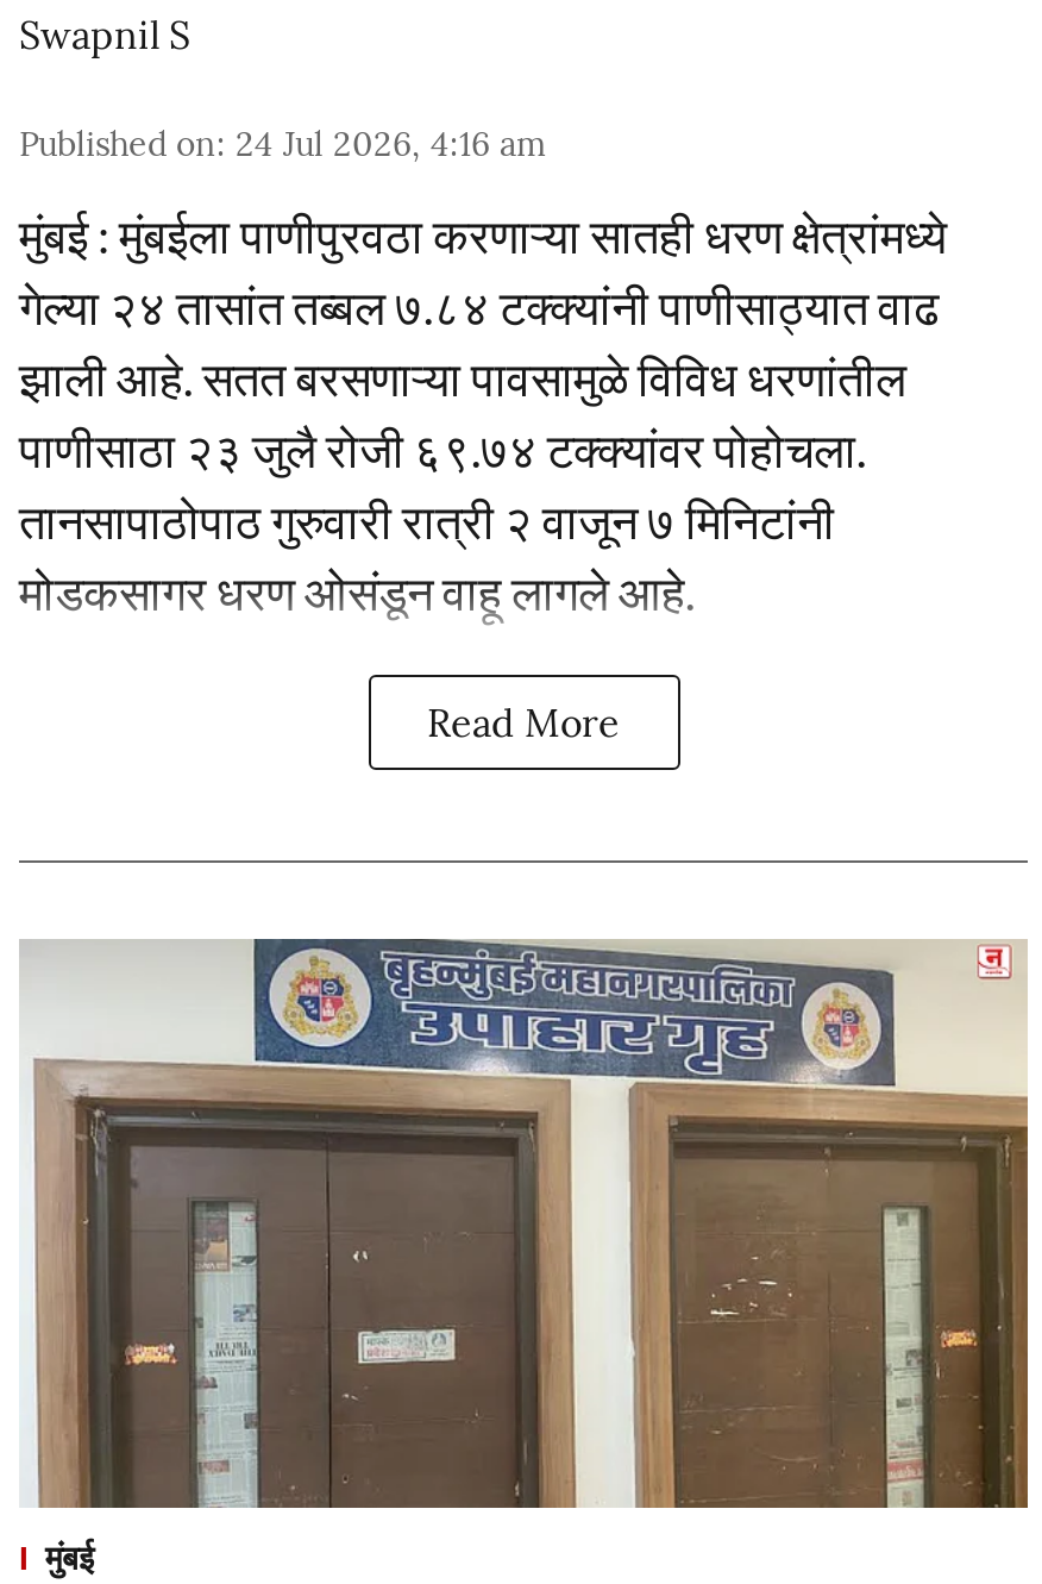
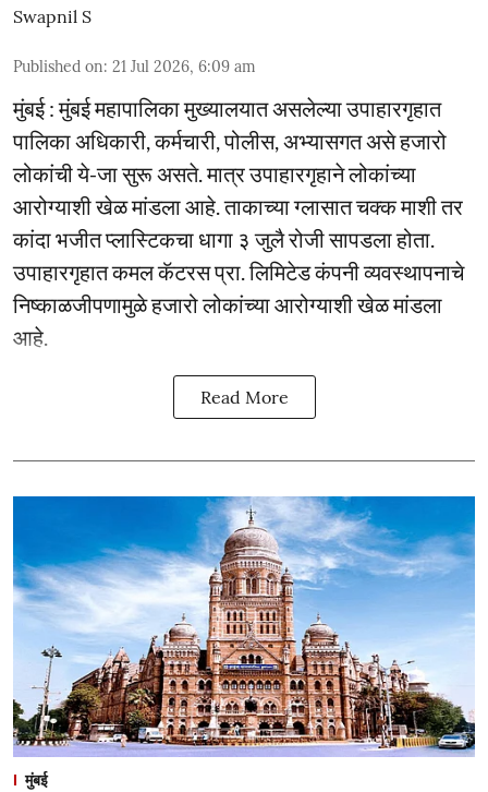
- Published on: 24 Jul 2026, 4:16 am
+ Published on: 21 Jul 2026, 6:09 am

- मुंबई : मुंबईला पाणीपुरवठा करणाऱ्या सातही धरण क्षेत्रांमध्ये
- गेल्या २४ तासांत तब्बल ७.८४ टक्क्यांनी पाणीसाठ्यात वाढ
- झाली आहे. सतत बरसणाऱ्या पावसामुळे विविध धरणांतील
- पाणीसाठा २३ जुलै रोजी ६९.७४ टक्क्यांवर पोहोचला.
- तानसापाठोपाठ गुरुवारी रात्री २ वाजून ७ मिनिटांनी
- मोडकसागर धरण ओसंडून वाहू लागले आहे.
+ मुंबई : मुंबई महापालिका मुख्यालयात असलेल्या उपाहारगृहात
+ पालिका अधिकारी, कर्मचारी, पोलीस, अभ्यासगत असे हजारो
+ लोकांची ये-जा सुरू असते. मात्र उपाहारगृहाने लोकांच्या
+ आरोग्याशी खेळ मांडला आहे. ताकाच्या ग्लासात चक्क माशी तर
+ कांदा भजीत प्लास्टिकचा धागा ३ जुलै रोजी सापडला होता.
+ उपाहारगृहात कमल कॅटरस प्रा. लिमिटेड कंपनी व्यवस्थापनाचे
+ निष्काळजीपणामुळे हजारो लोकांच्या आरोग्याशी खेळ मांडला
+ आहे.

- [image]
+ [image]
